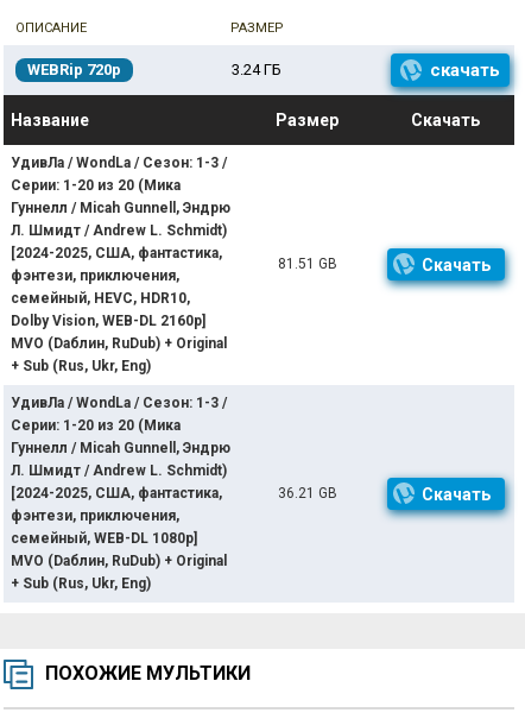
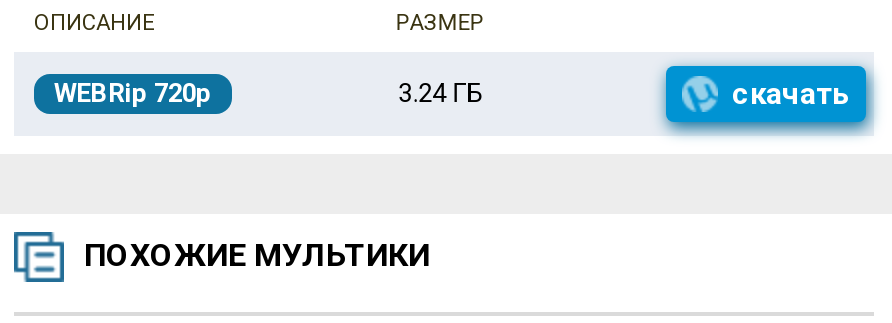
- Название
- Размер
- Скачать
- УдивЛа / WondLa / Сезон: 1-3 /
- Серии: 1-20 из 20 (Мика
- Гуннелл / Micah Gunnell, Эндрю
- Л. Шмидт / Andrew L. Schmidt)
- [2024-2025, США, фантастика,
- фэнтези, приключения,
- семейный, HEVC, HDR10,
- Dolby Vision, WEB-DL 2160p]
- MVO (Dаблин, RuDub) + Original
- + Sub (Rus, Ukr, Eng)

- 81.51 GB
- Скачать

- УдивЛа / WondLa / Сезон: 1-3 /
- Серии: 1-20 из 20 (Мика
- Гуннелл / Micah Gunnell, Эндрю
- Л. Шмидт / Andrew L. Schmidt)
- [2024-2025, США, фантастика,
- фэнтези, приключения,
- семейный, WEB-DL 1080p]
- MVO (Dаблин, RuDub) + Original
- + Sub (Rus, Ukr, Eng)

- 36.21 GB
- Скачать
